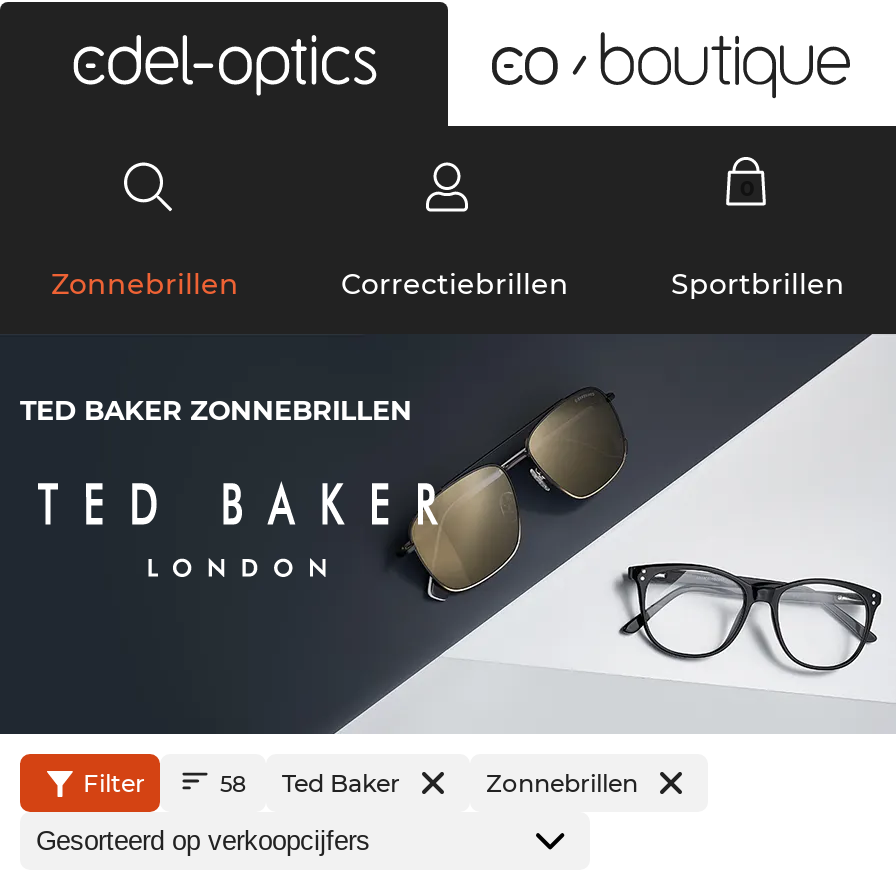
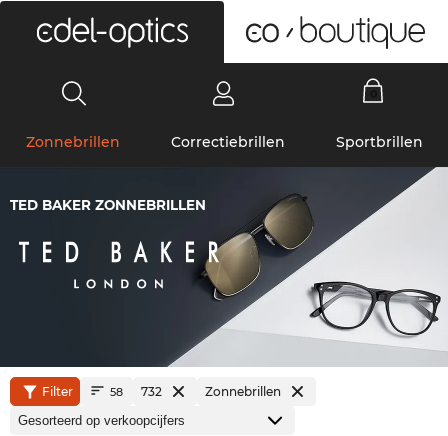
- Ted Baker
+ 732
